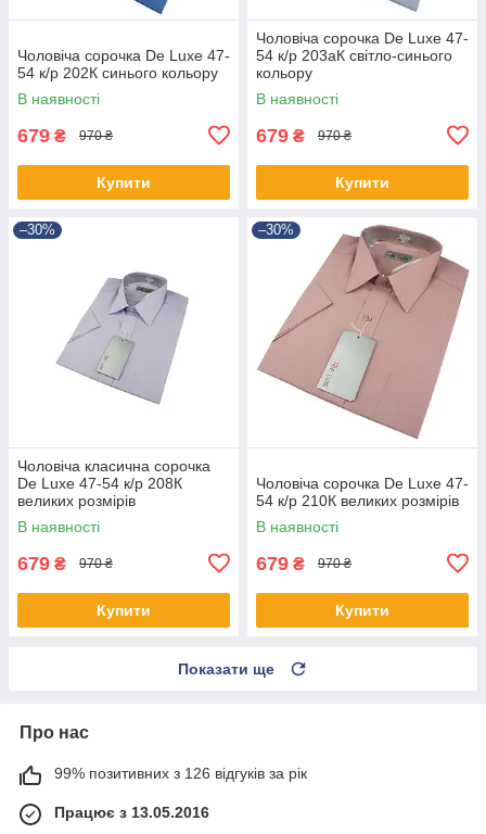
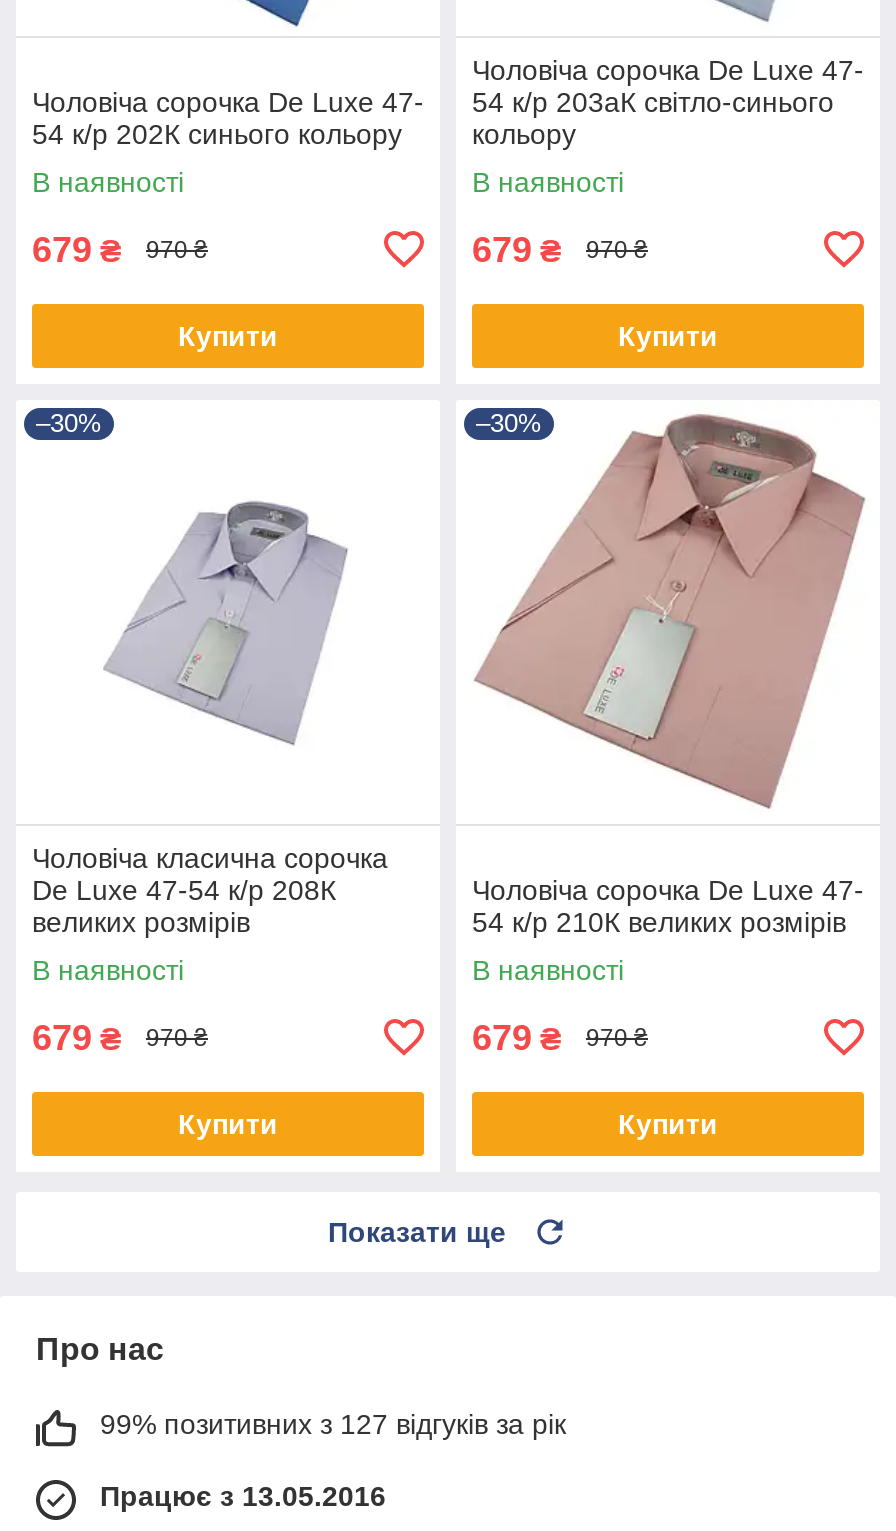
- 99% позитивних з 126 відгуків за рік
+ 99% позитивних з 127 відгуків за рік
